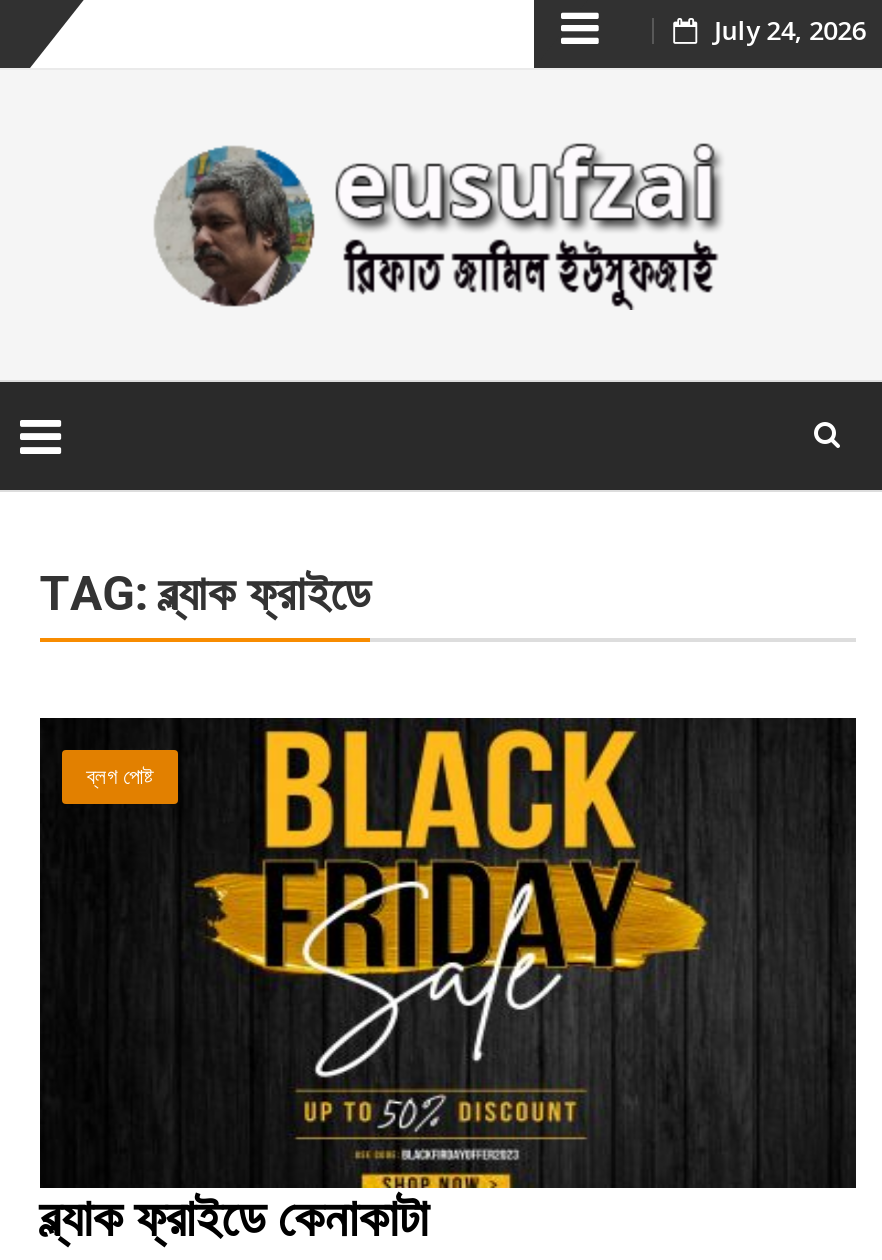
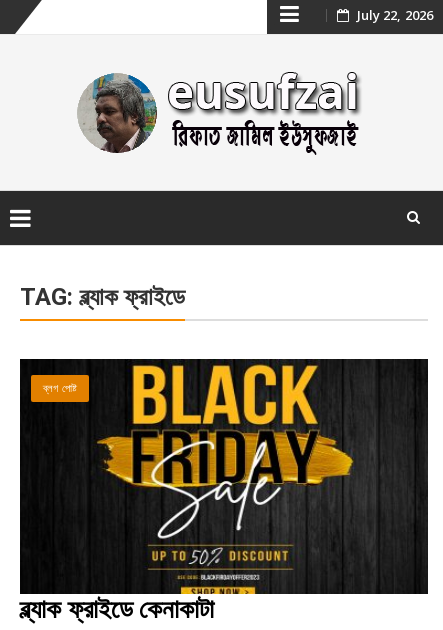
- July 24, 2026
+ July 22, 2026
